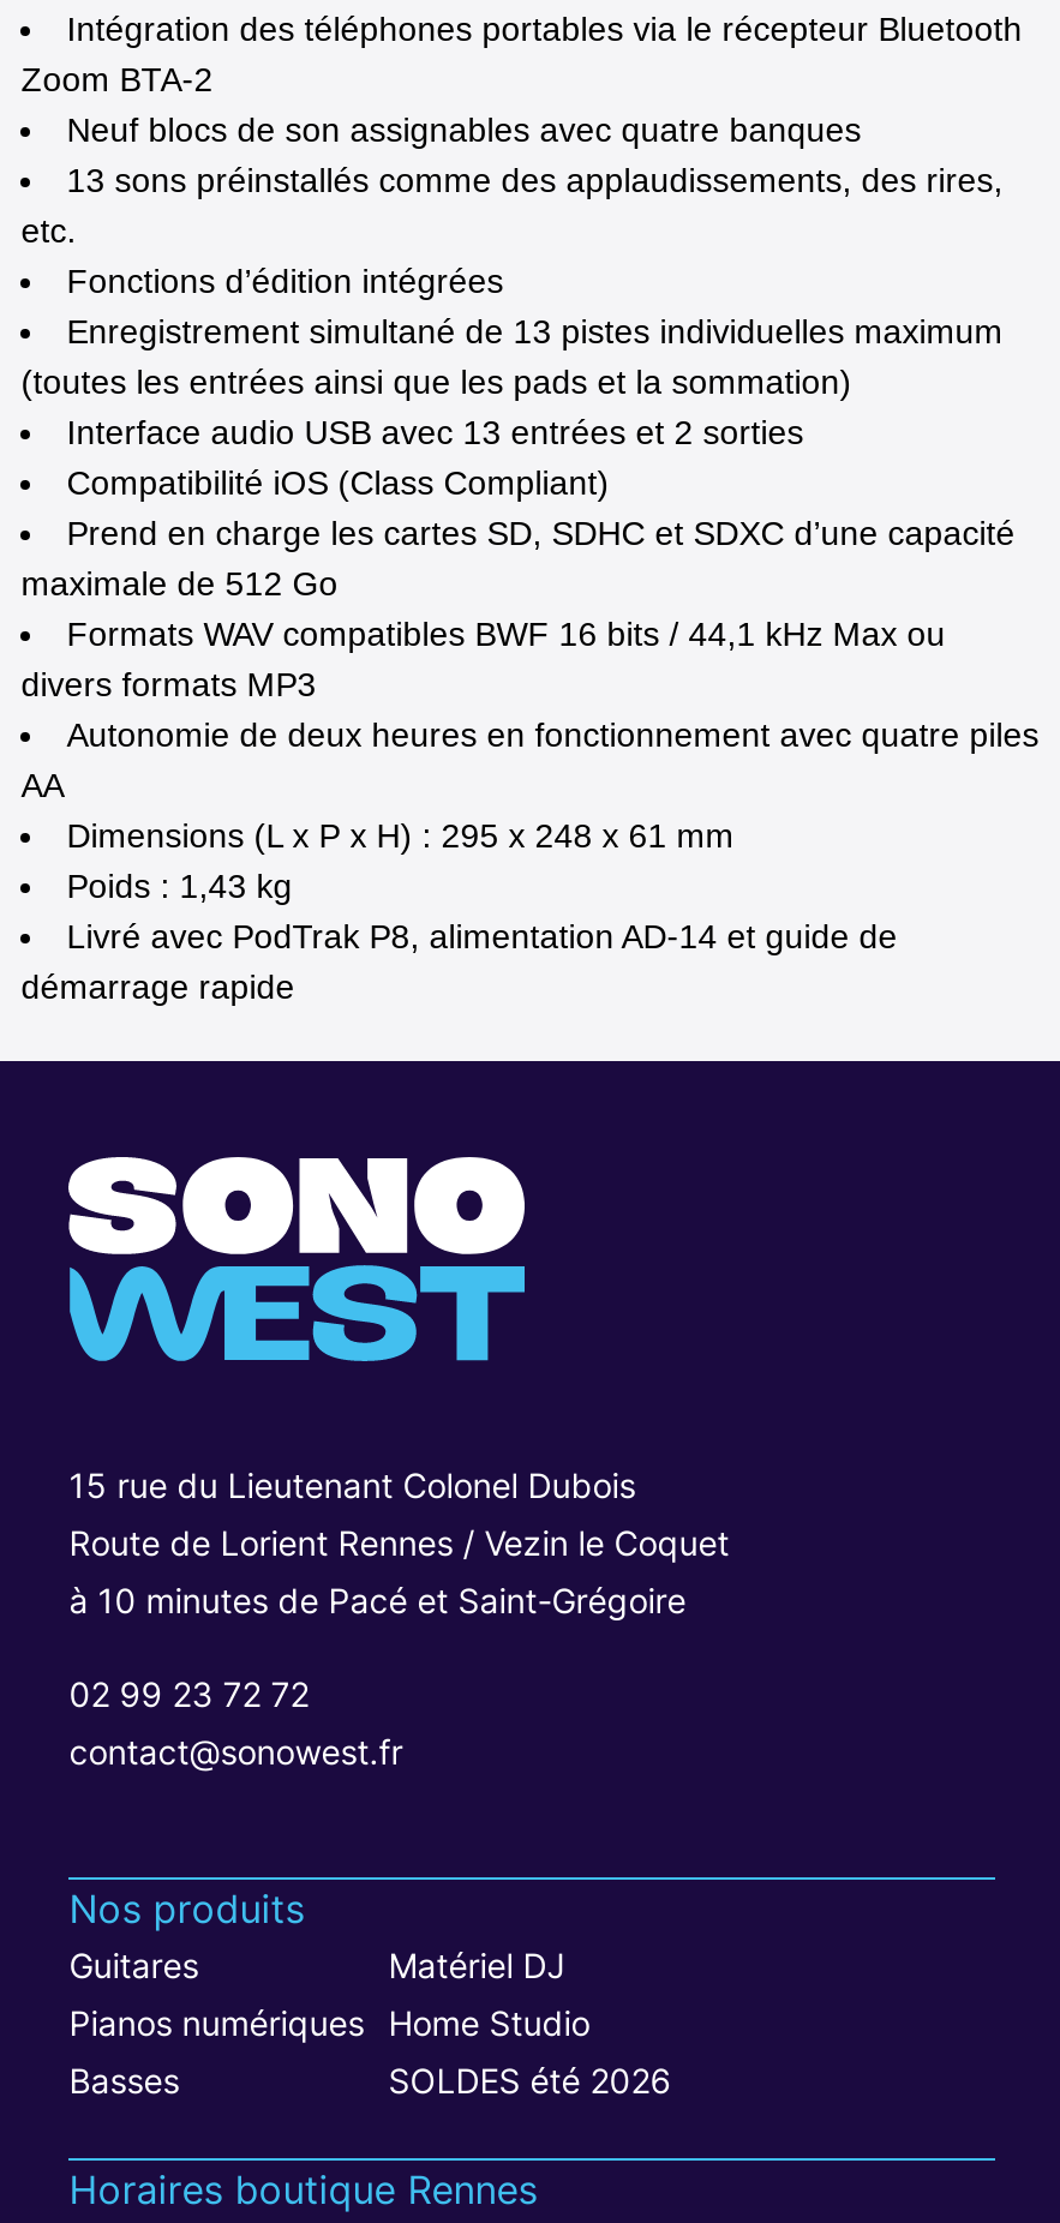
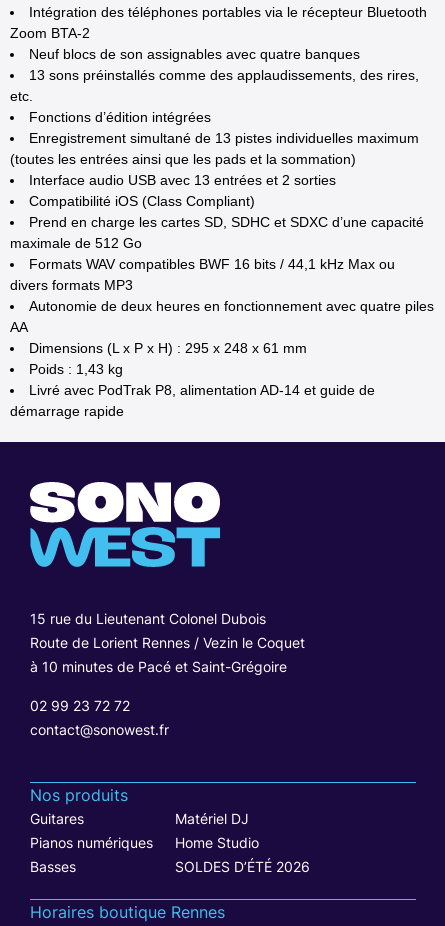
- SOLDES été 2026
+ SOLDES D’ÉTÉ 2026
